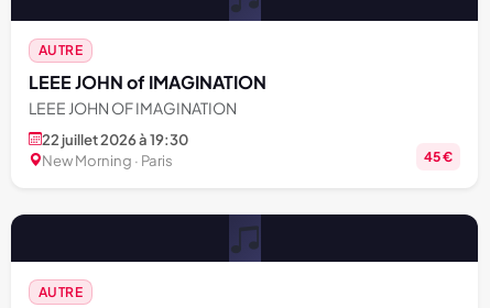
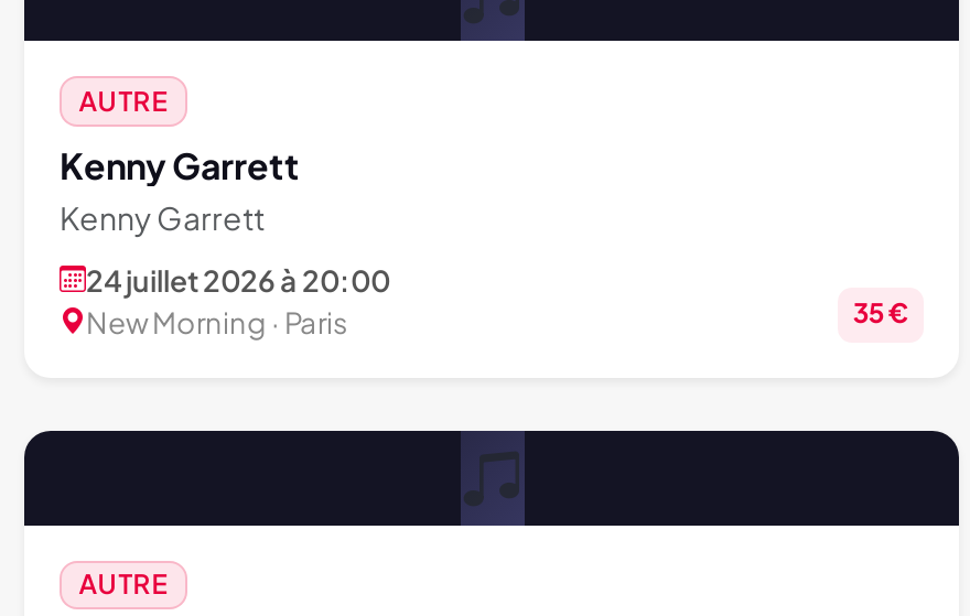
- LEEE JOHN of IMAGINATION
- LEEE JOHN OF IMAGINATION
+ Kenny Garrett
+ Kenny Garrett

- 22 juillet 2026 à 19:30
+ 24 juillet 2026 à 20:00

- 45 €
+ 35 €
